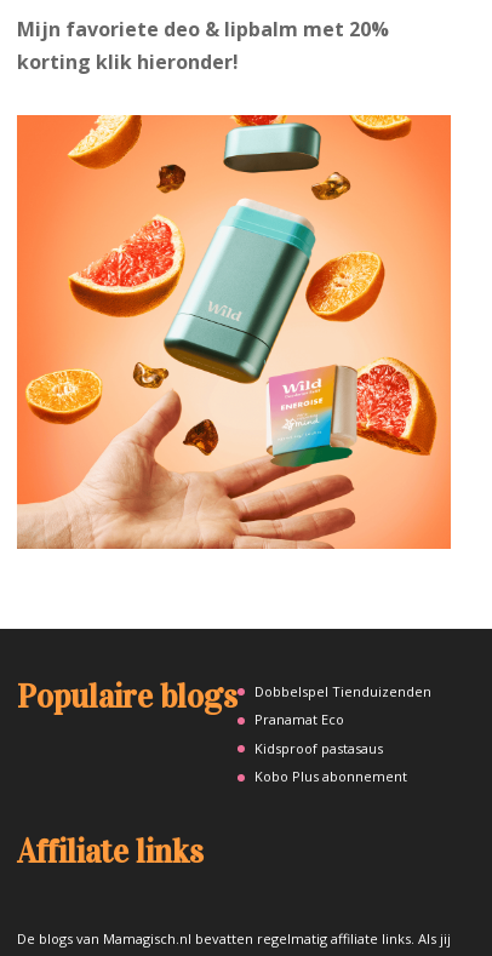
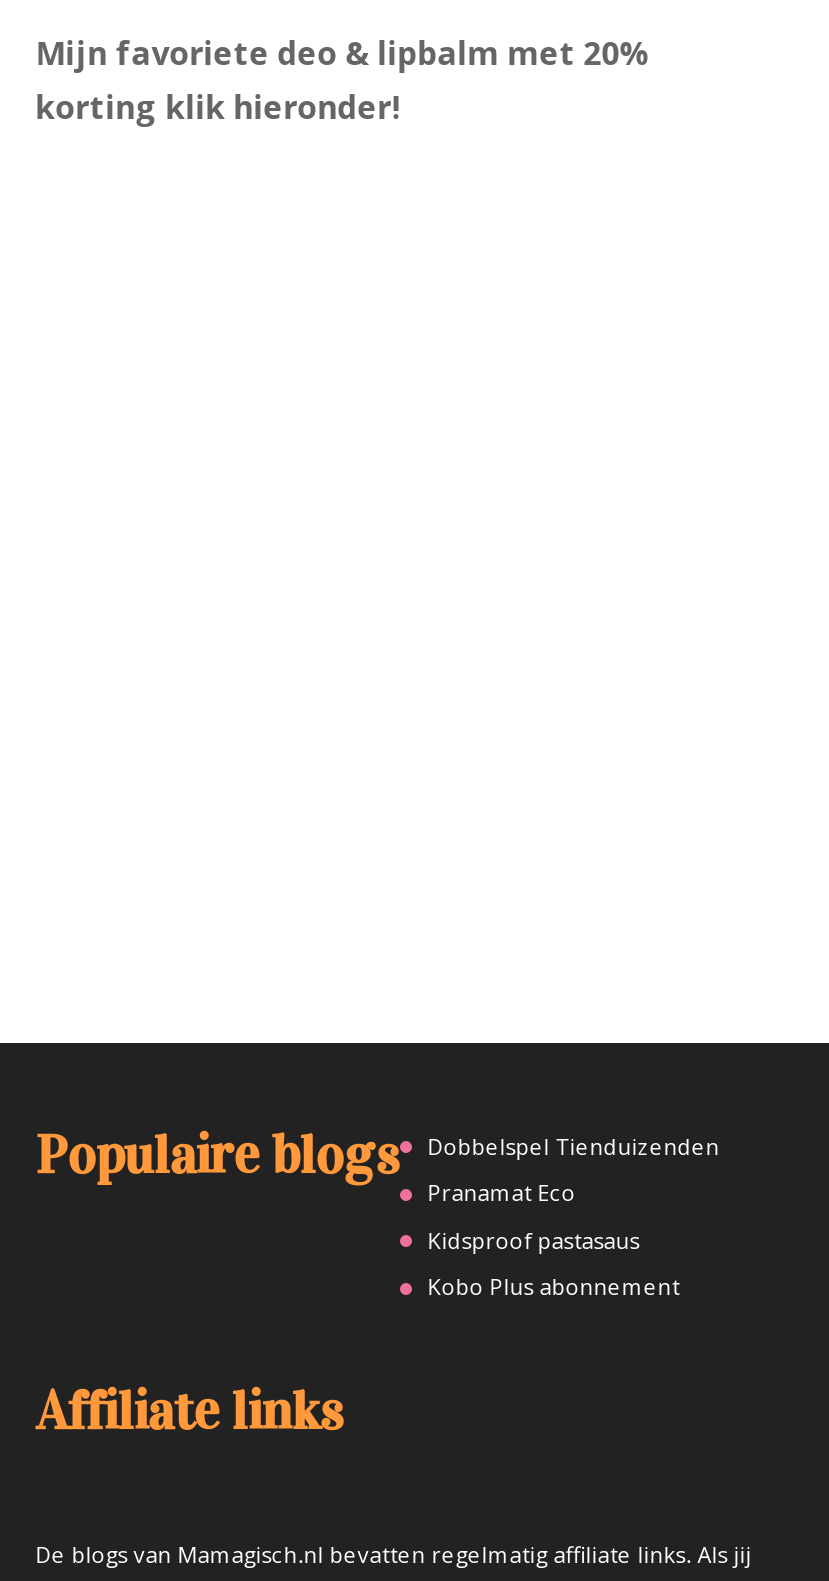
- [image]
